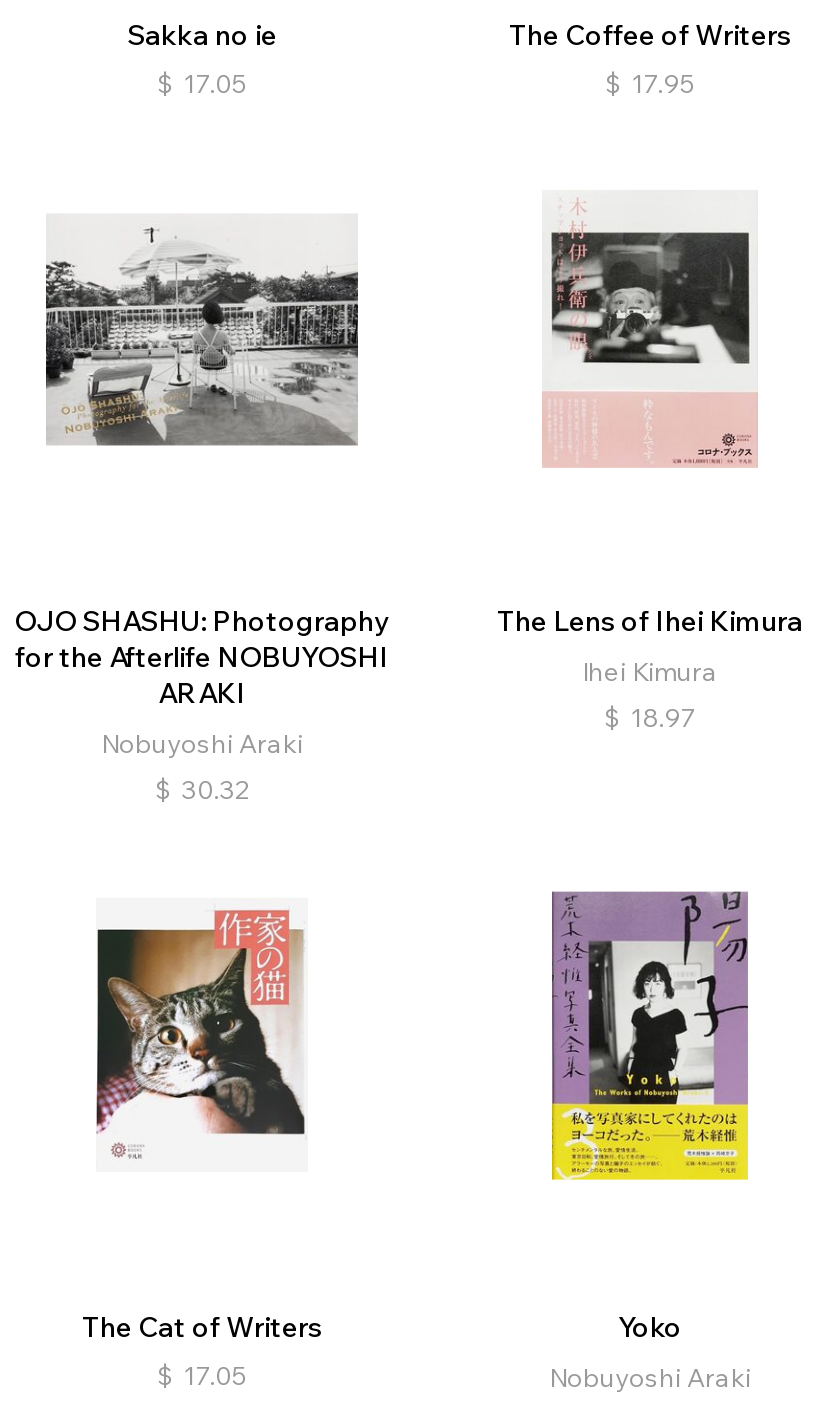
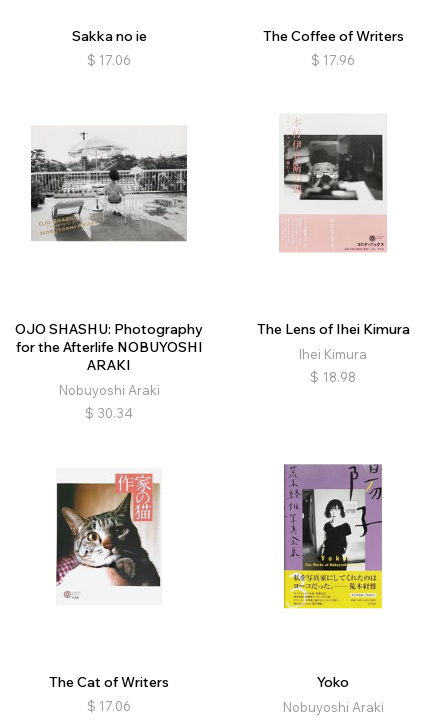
- $ 17.05
+ $ 17.06

- $ 17.95
+ $ 17.96

- $ 18.97
+ $ 18.98

- $ 30.32
+ $ 30.34

- $ 17.05
+ $ 17.06
